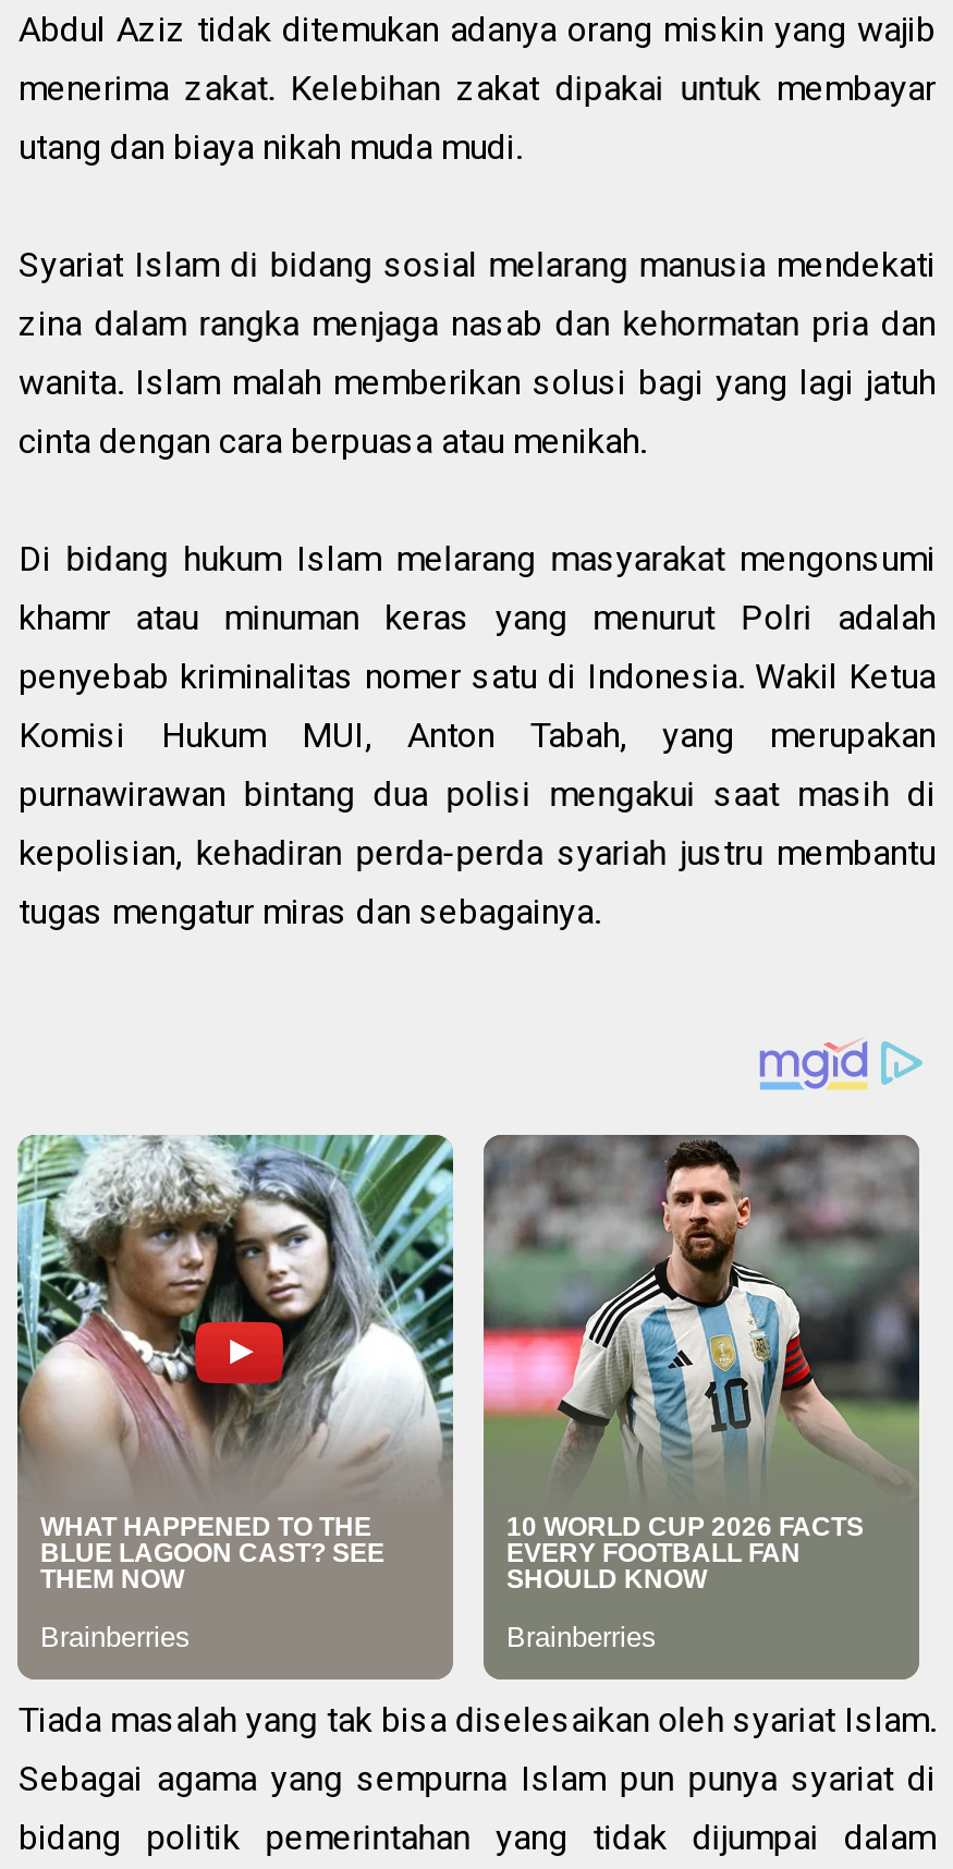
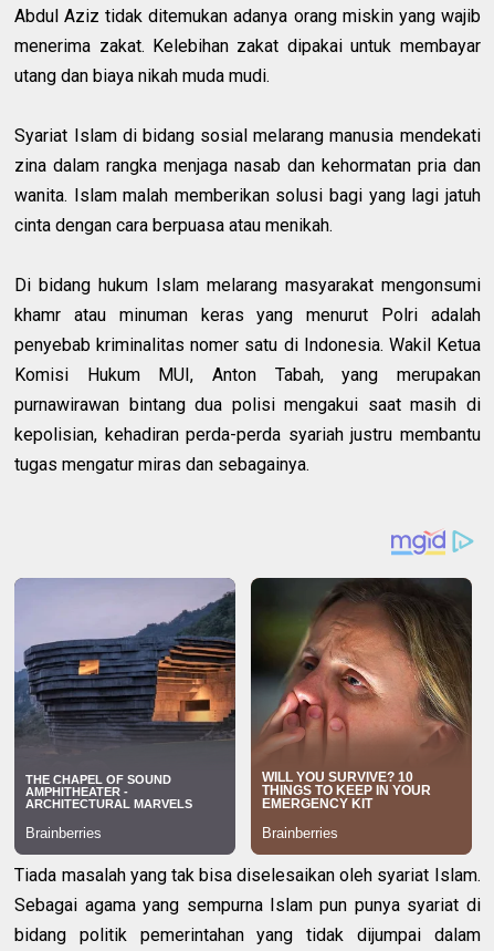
- [image]
+ [image]

- [image]
+ [image]
